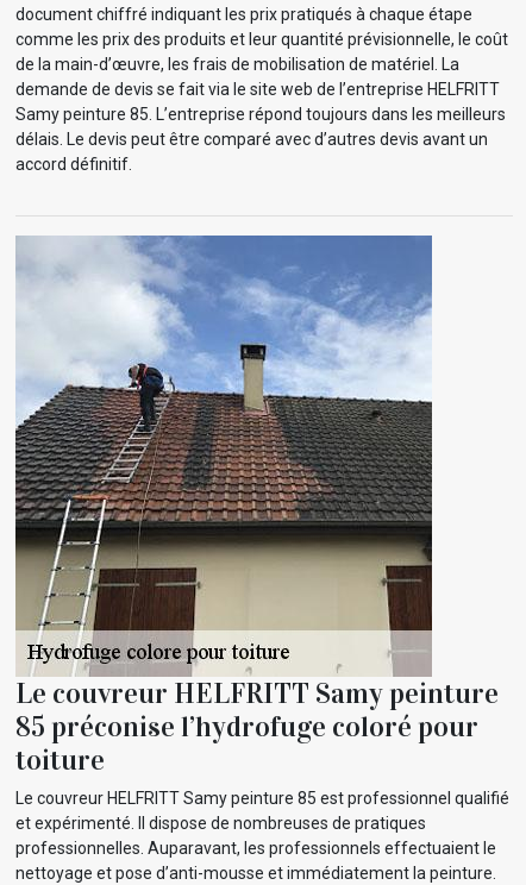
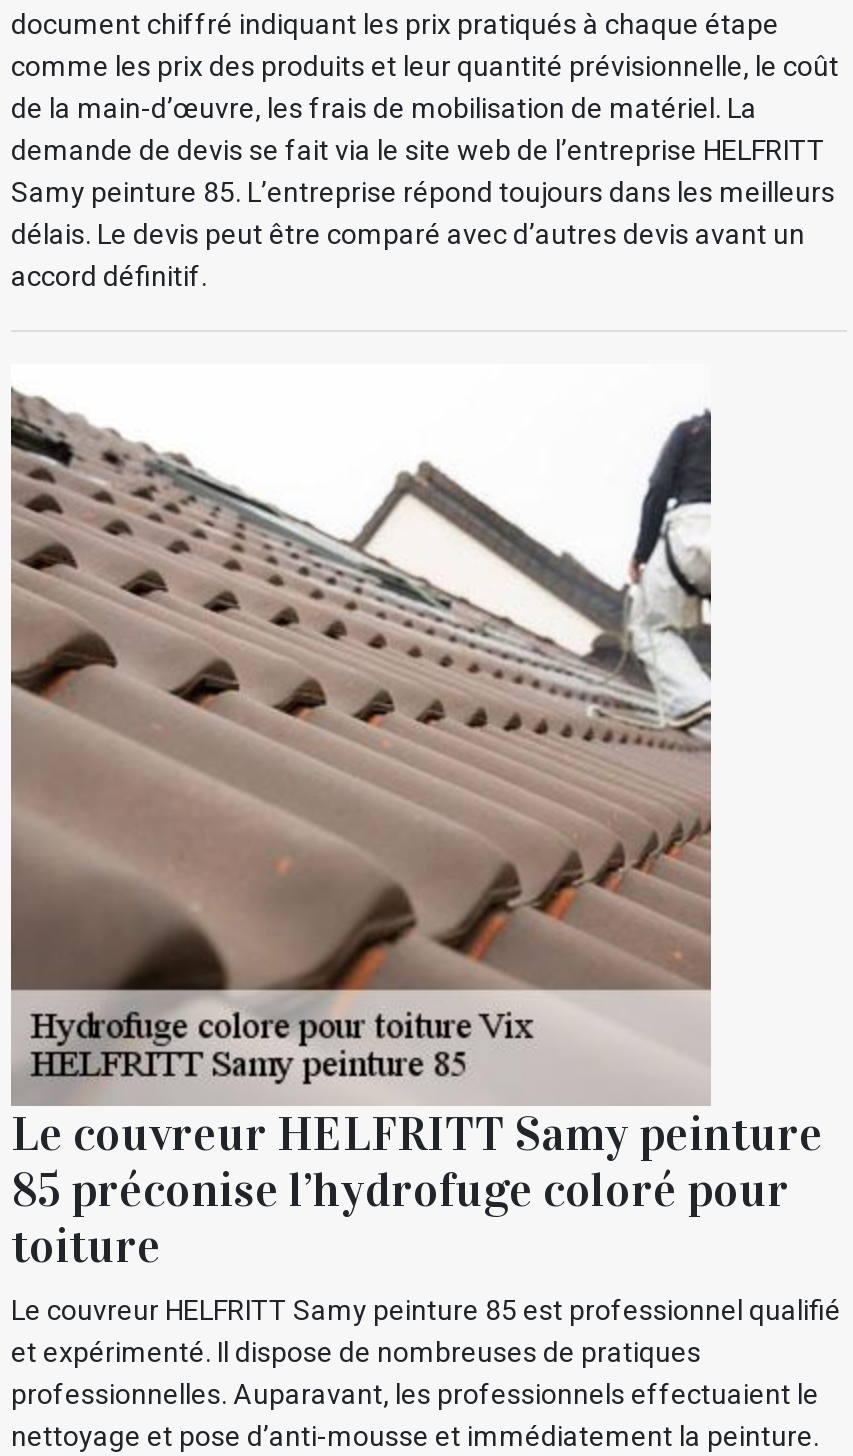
- [image]
+ [image]
